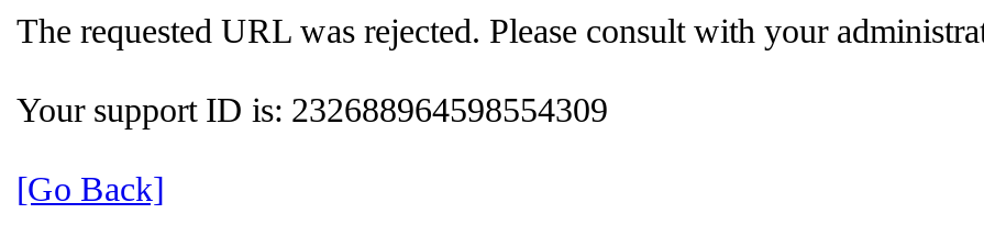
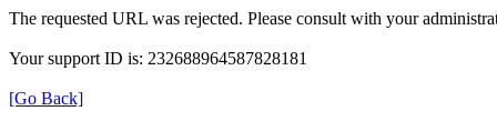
- Your support ID is: 232688964598554309
+ Your support ID is: 232688964587828181
